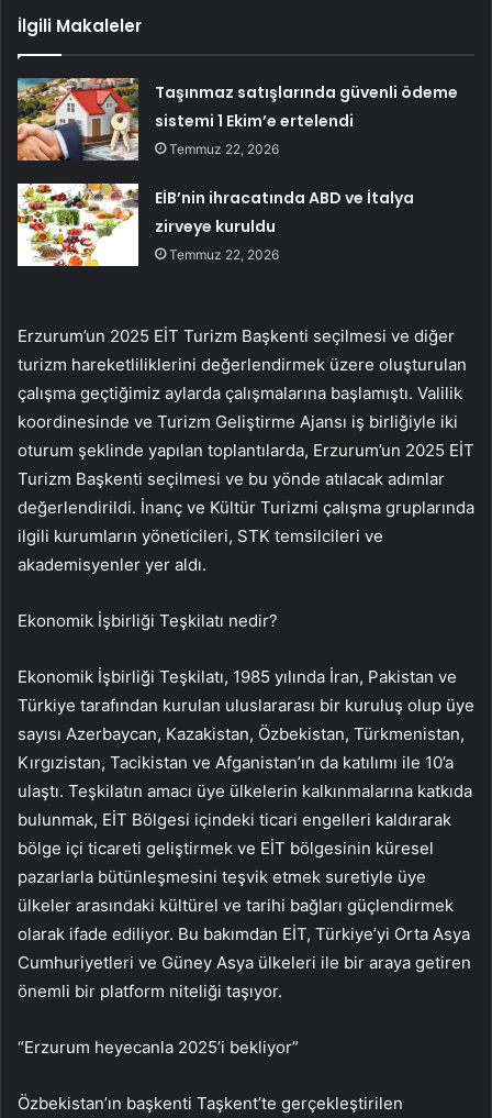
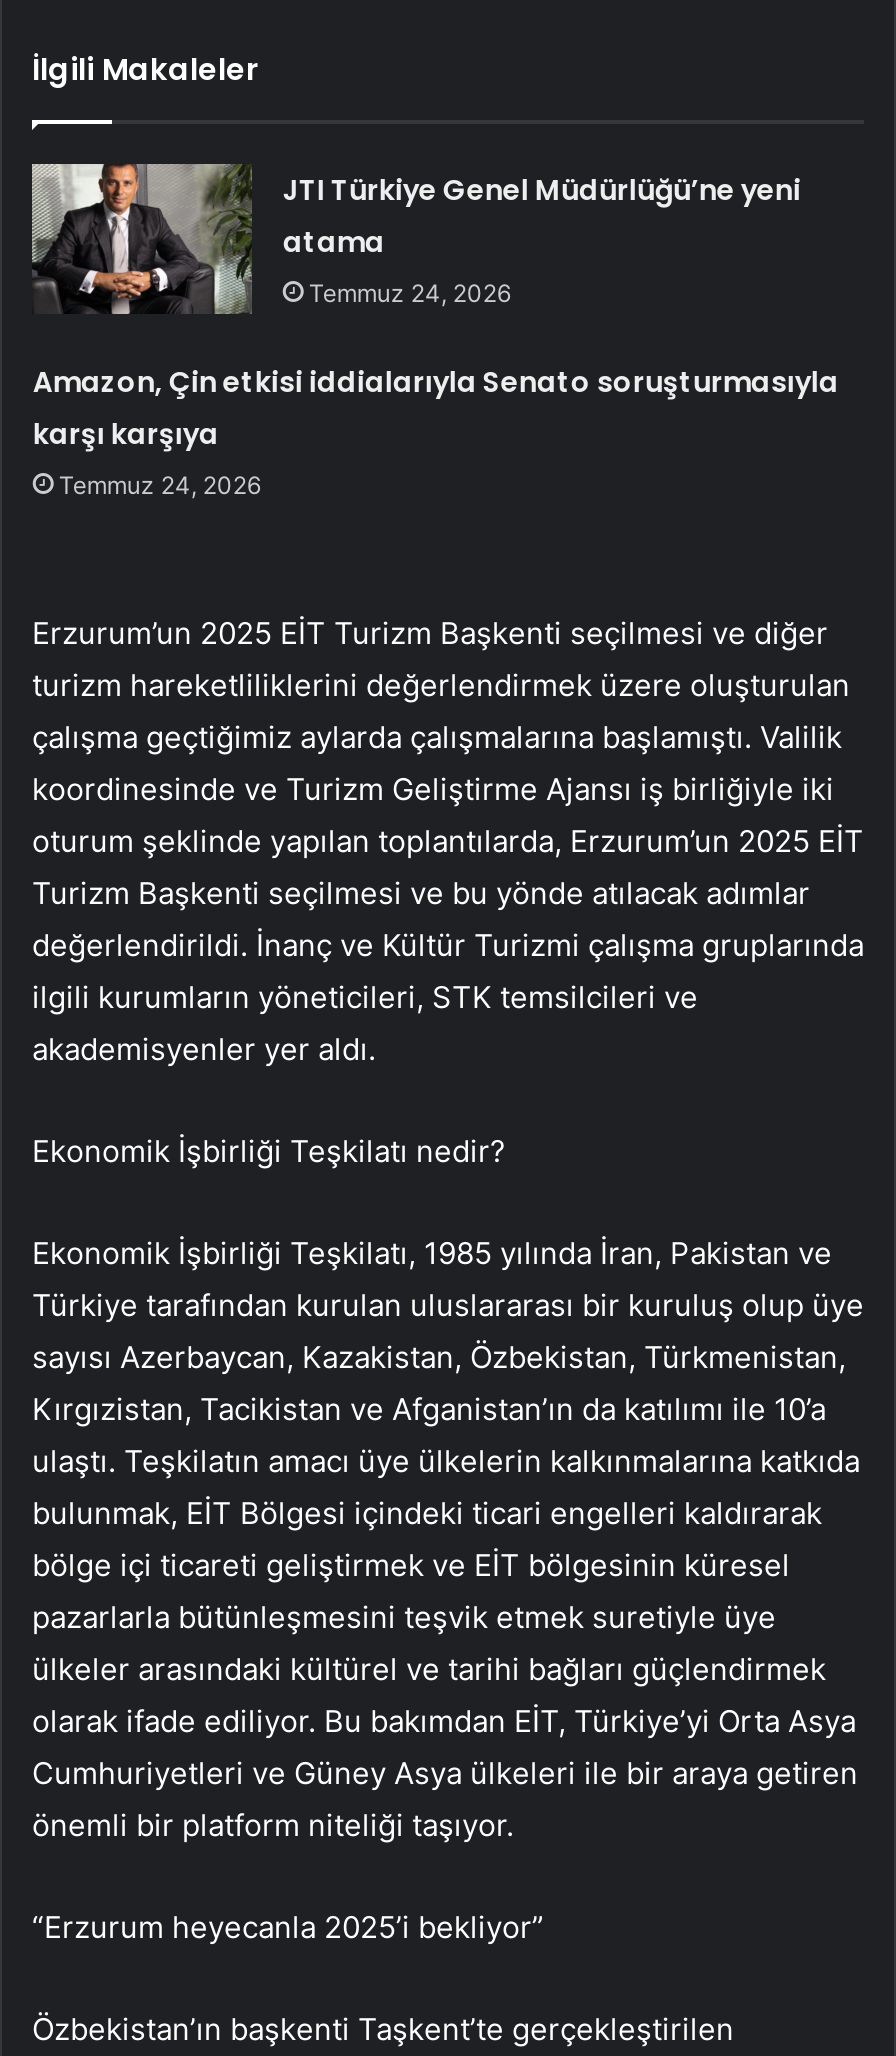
- [image]
- Taşınmaz satışlarında güvenli ödeme
- sistemi 1 Ekim’e ertelendi
- Temmuz 22, 2026
+ [image]
+ JTI Türkiye Genel Müdürlüğü’ne yeni
+ atama
+ Temmuz 24, 2026

- EİB’nin ihracatında ABD ve İtalya
- zirveye kuruldu
- Temmuz 22, 2026
+ Amazon, Çin etkisi iddialarıyla Senato soruşturmasıyla
+ karşı karşıya
+ Temmuz 24, 2026
